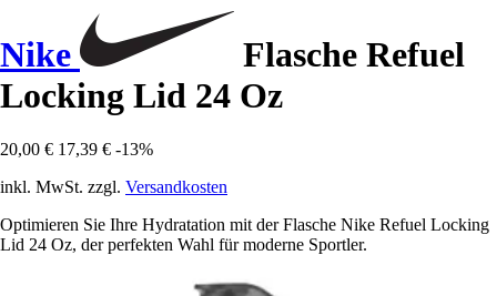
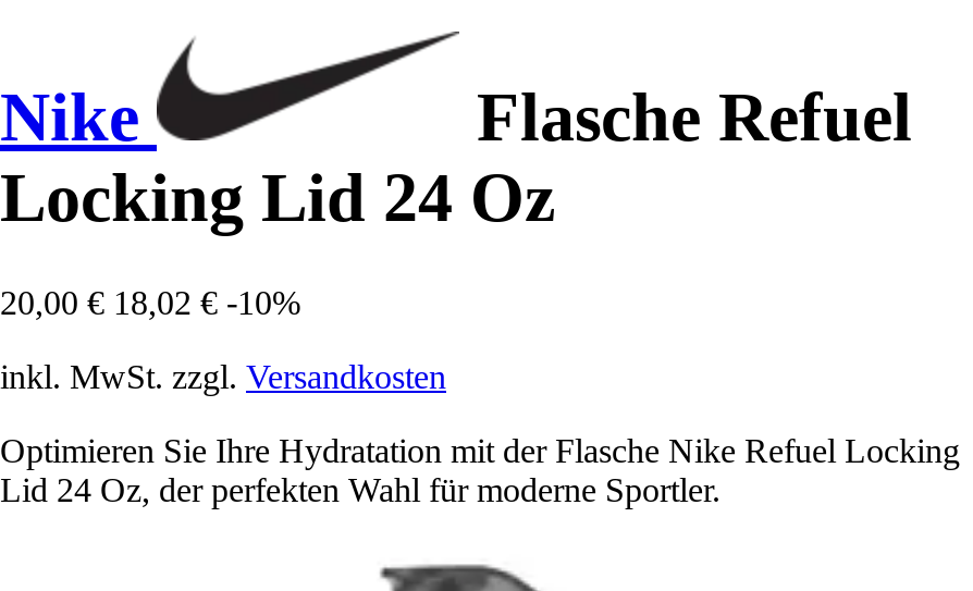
- 20,00 € 17,39 € -13%
+ 20,00 € 18,02 € -10%
